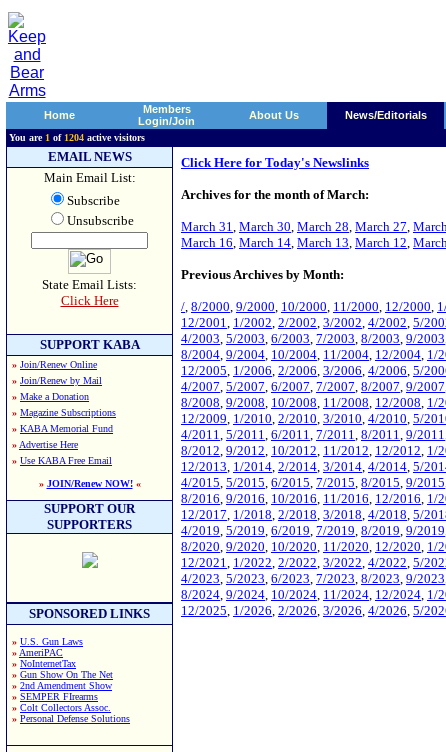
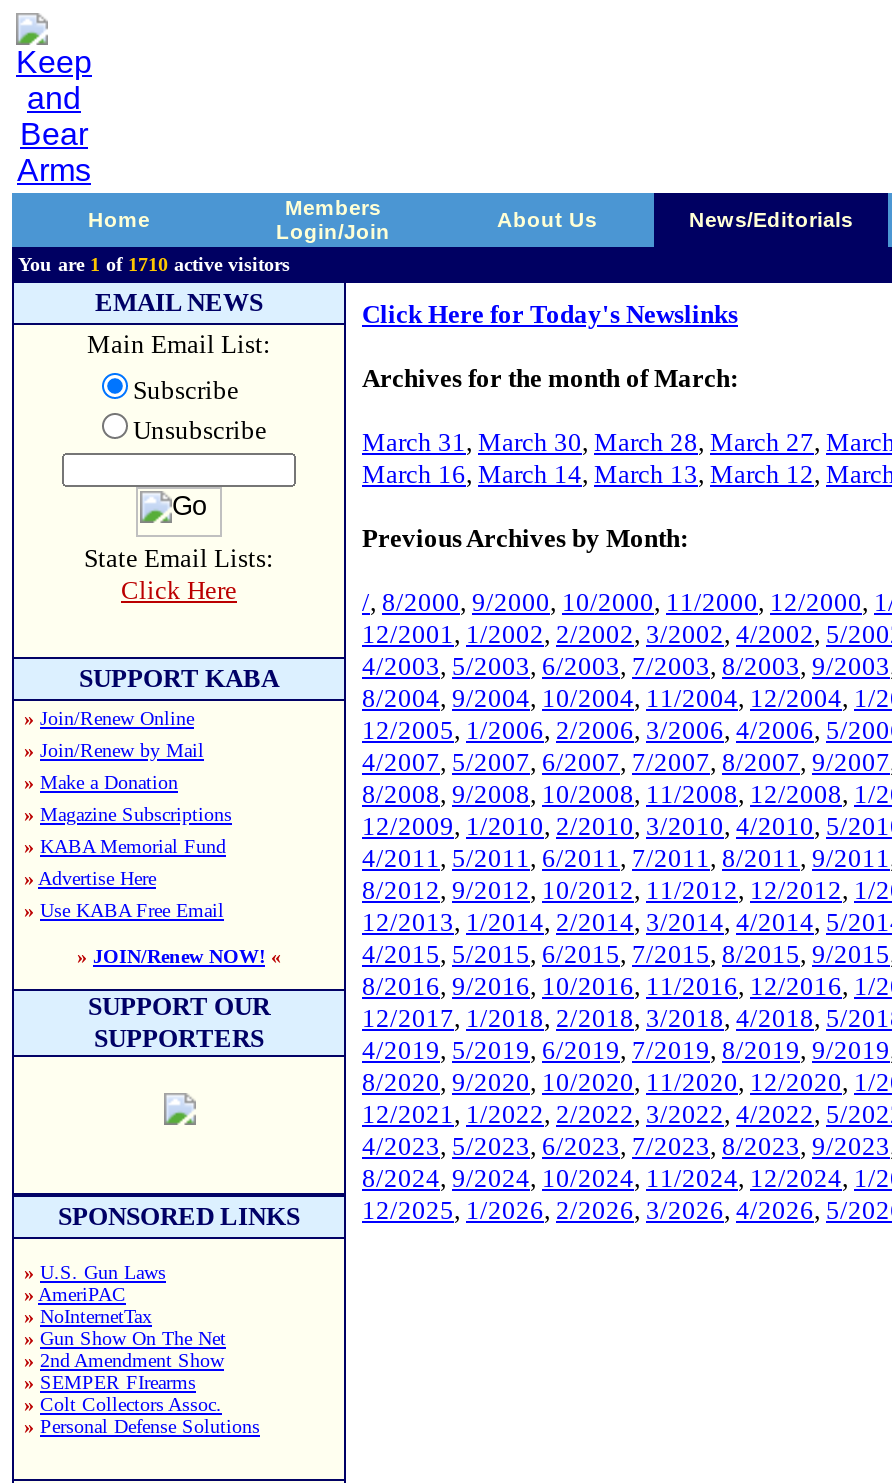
- You are 1 of 1204 active visitors
+ You are 1 of 1710 active visitors
